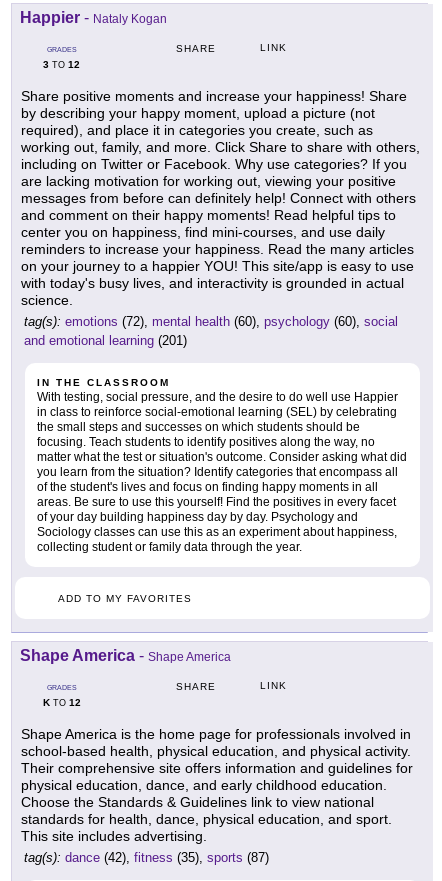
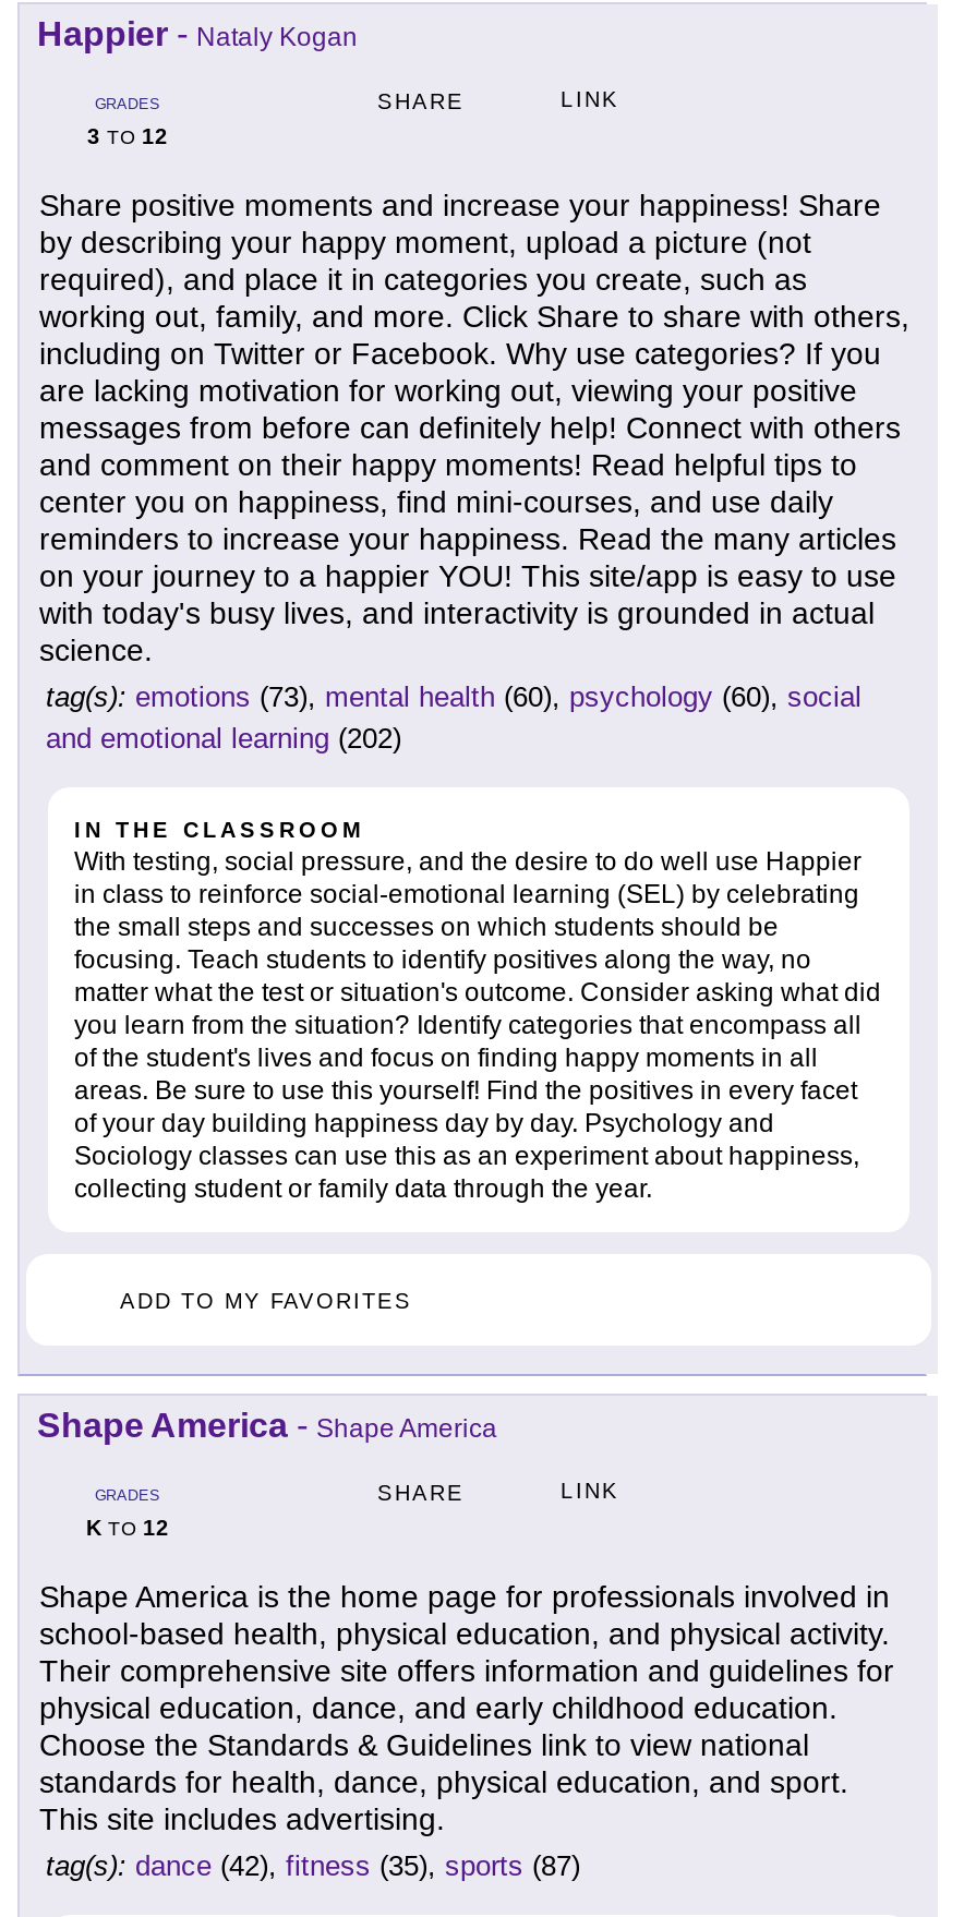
- tag(s): emotions (72), mental health (60), psychology (60), social
+ tag(s): emotions (73), mental health (60), psychology (60), social

- and emotional learning (201)
+ and emotional learning (202)
